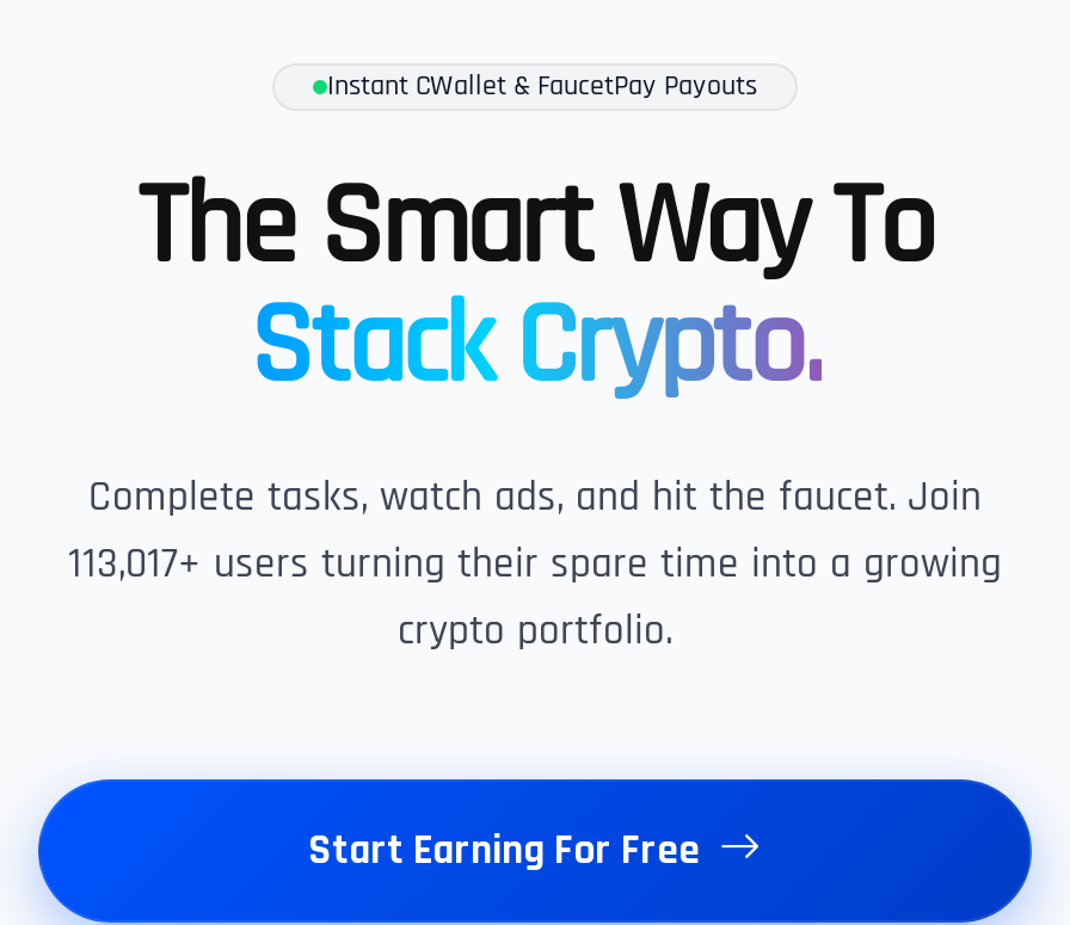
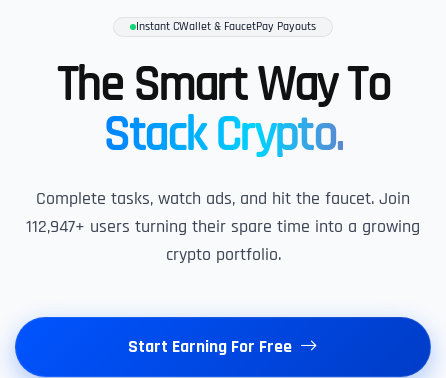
- 113,017+ users turning their spare time into a growing
+ 112,947+ users turning their spare time into a growing
